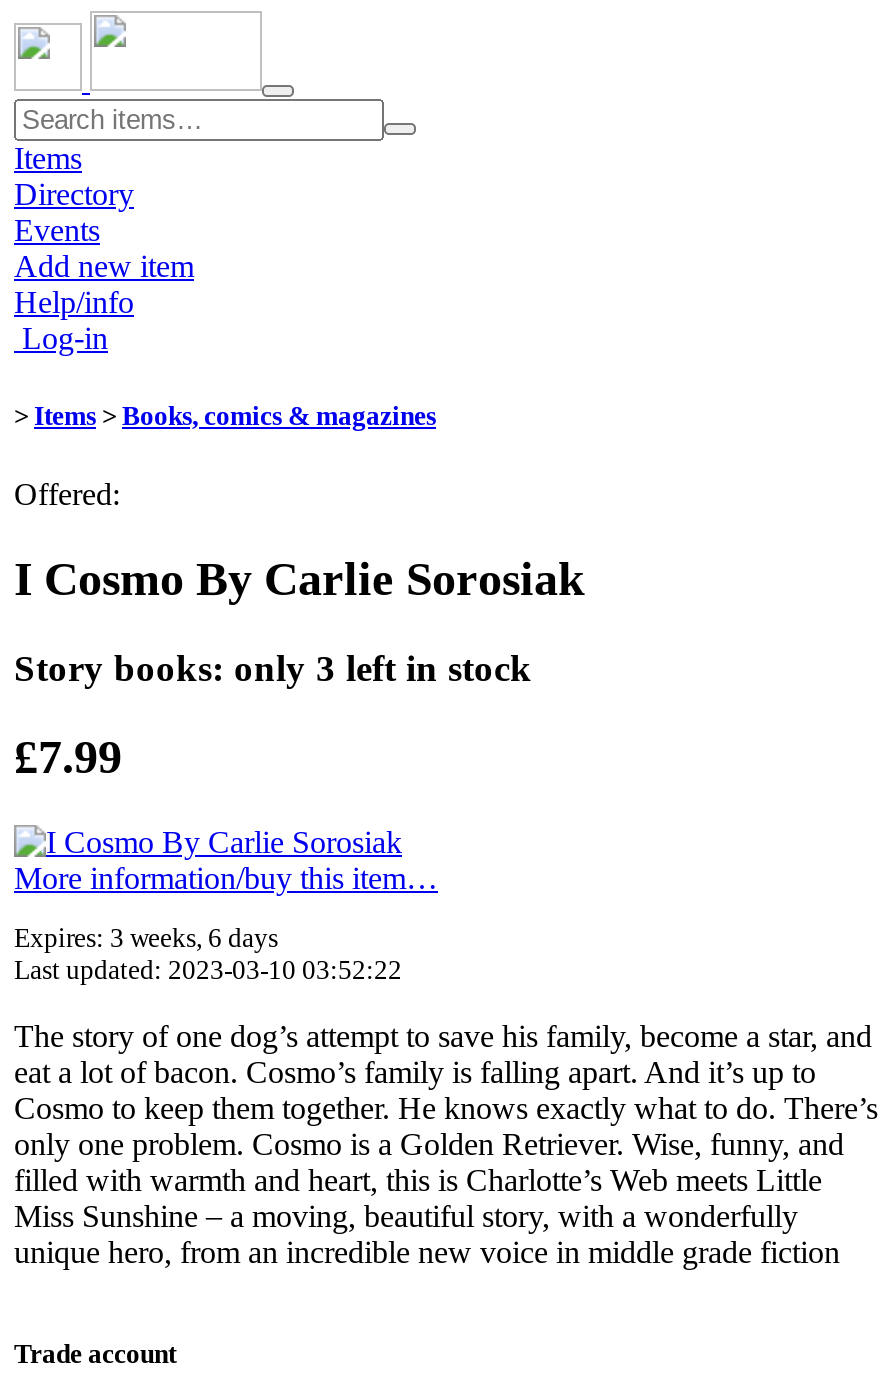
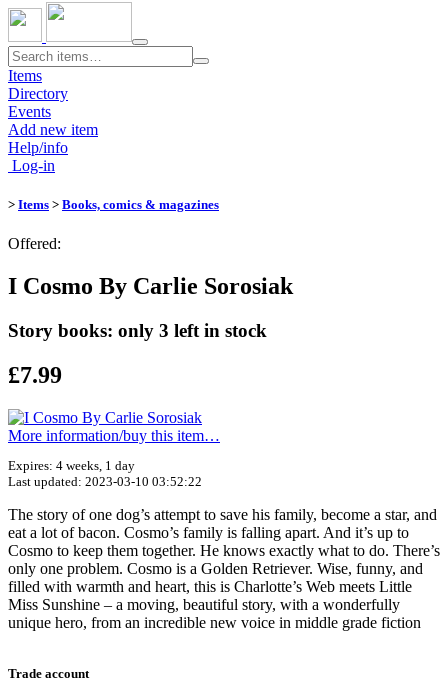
- Expires: 3 weeks, 6 days
+ Expires: 4 weeks, 1 day
